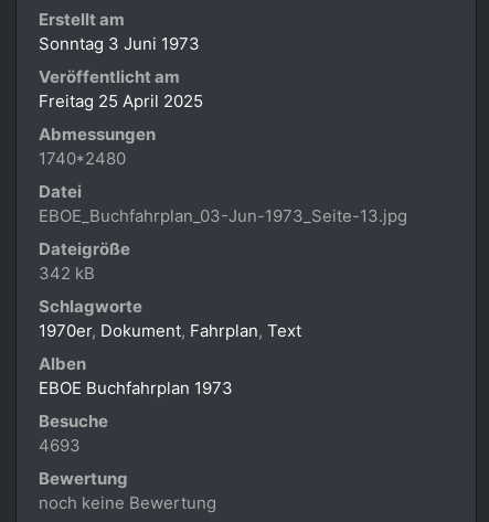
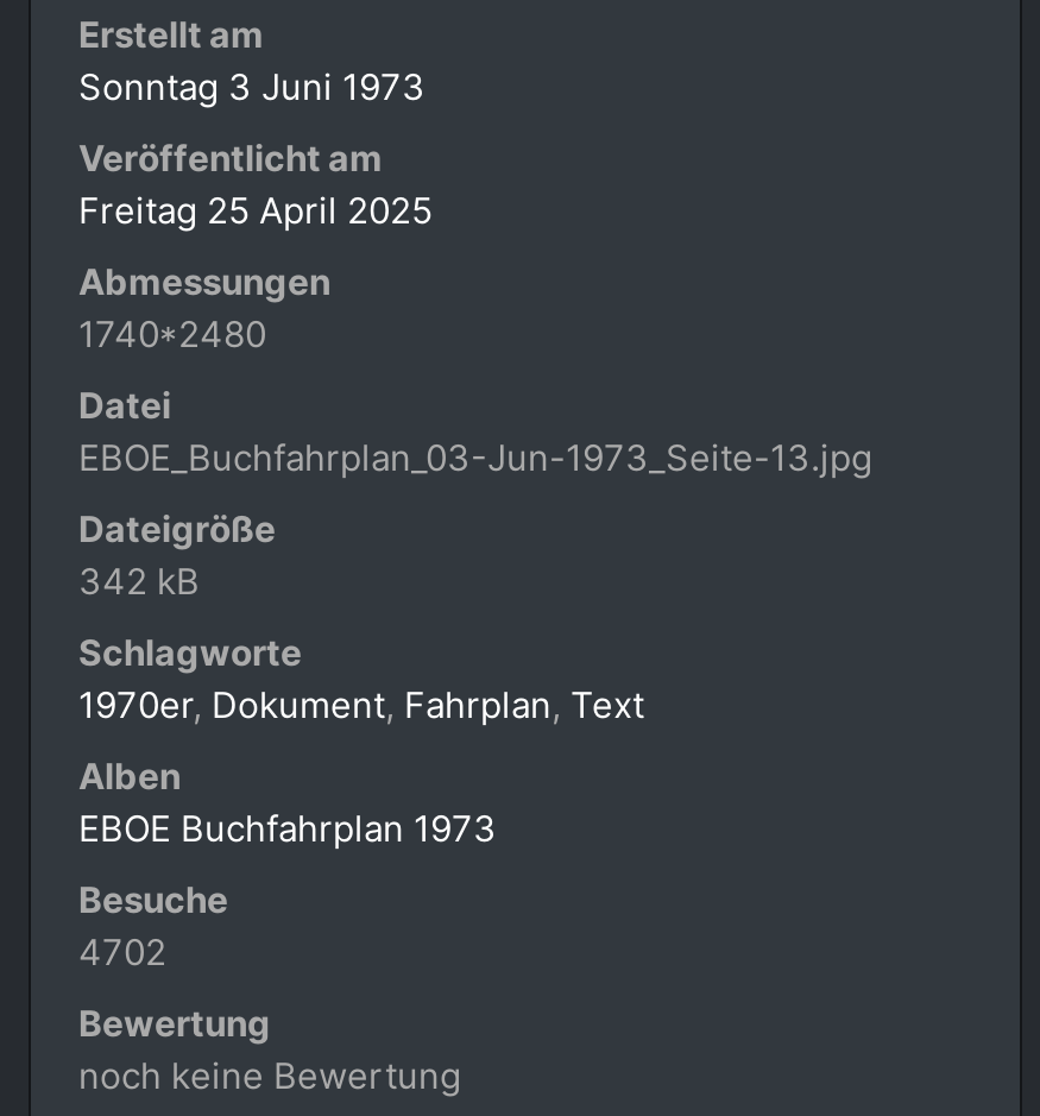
- 4693
+ 4702
